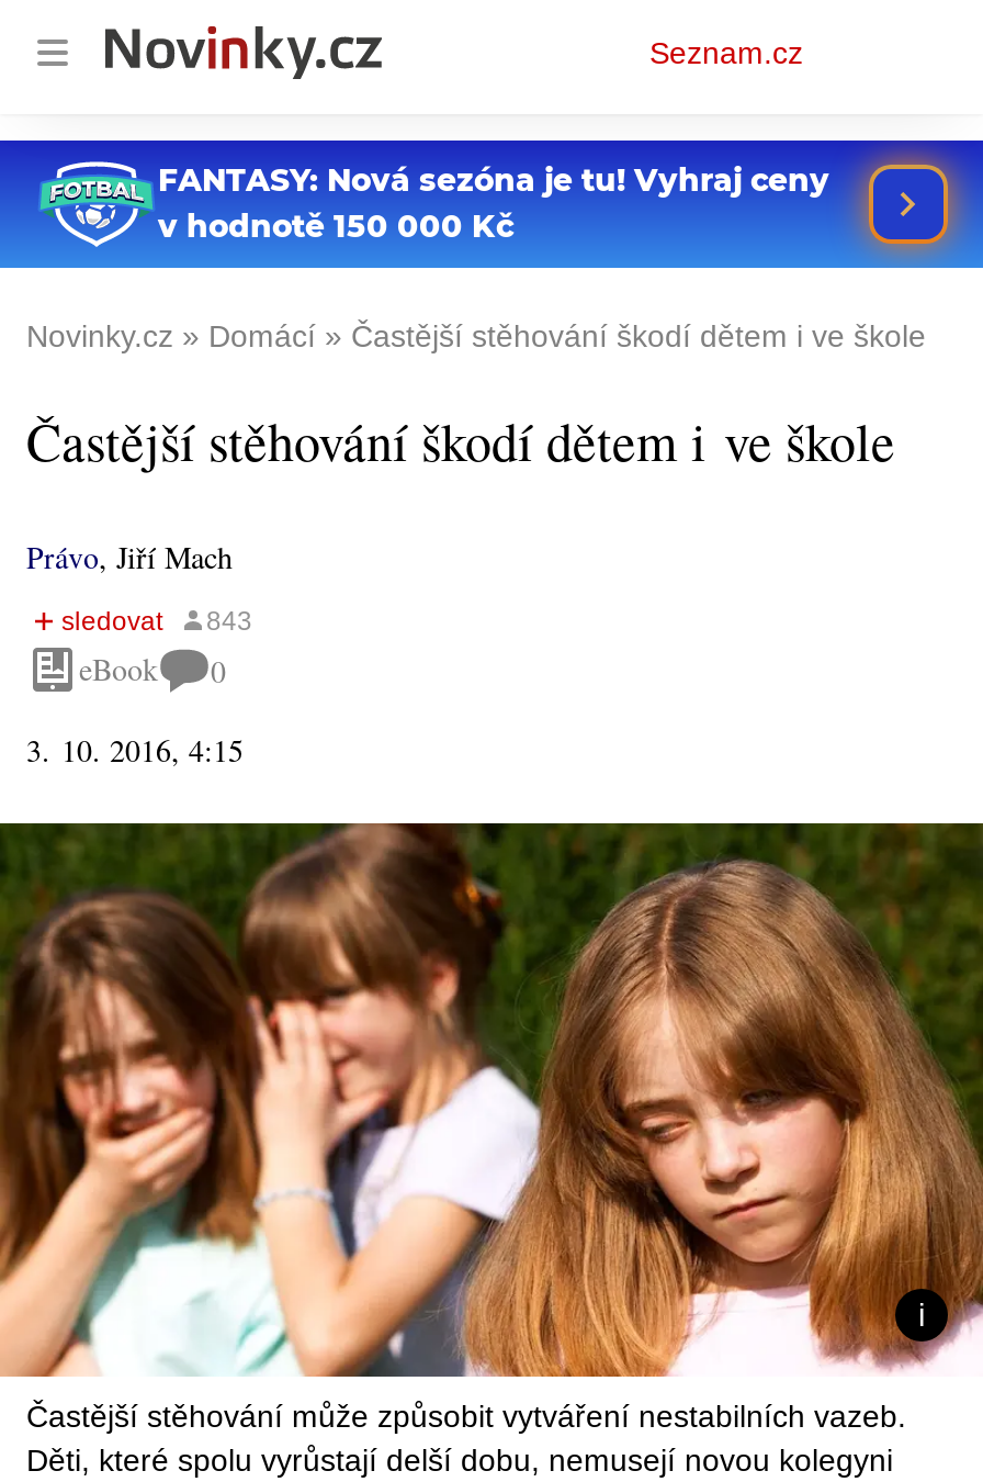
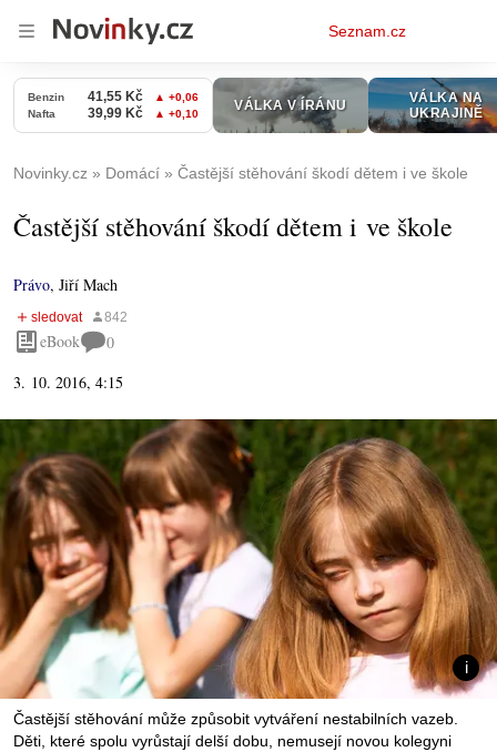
- [image]
+ [image]
